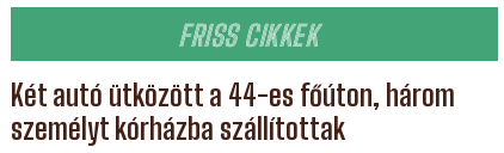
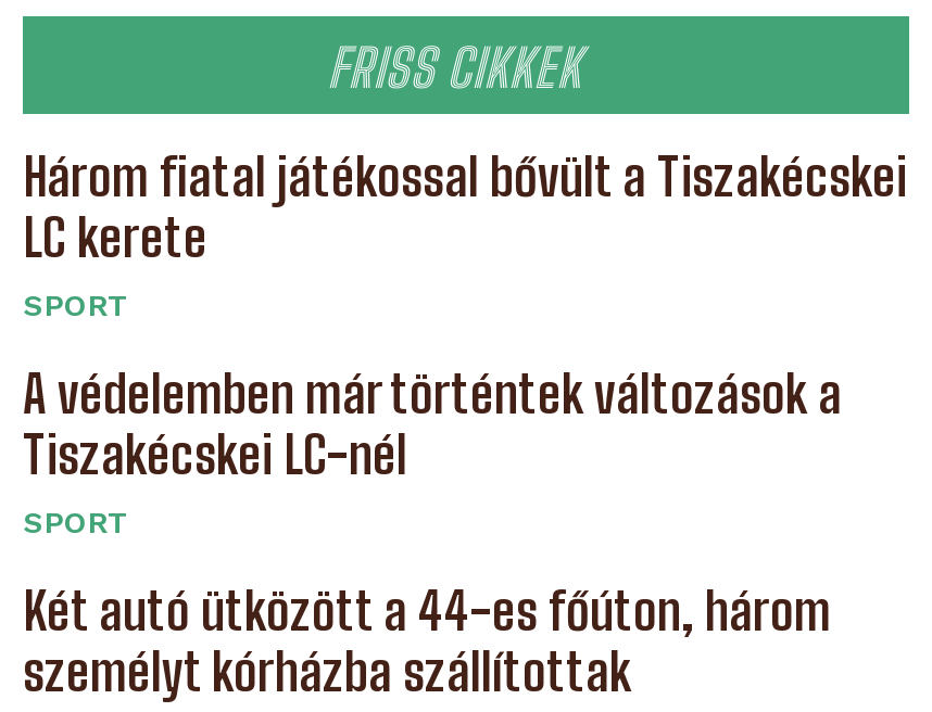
+ Három fiatal játékossal bővült a Tiszakécskei
+ LC kerete
+ SPORT
+ A védelemben már történtek változások a
+ Tiszakécskei LC-nél
+ SPORT
